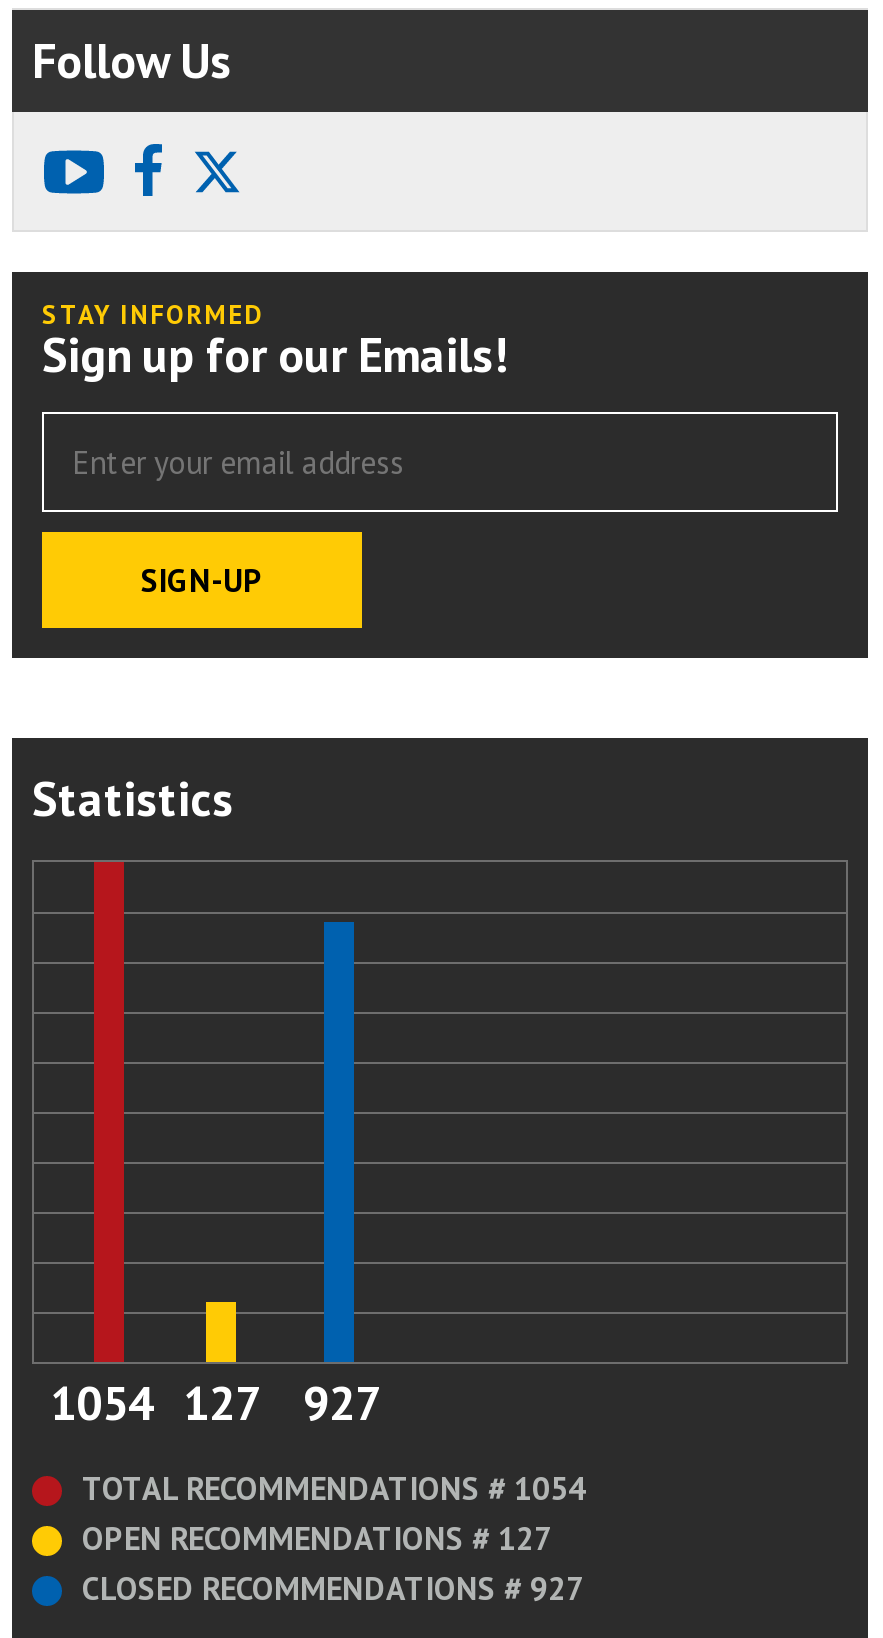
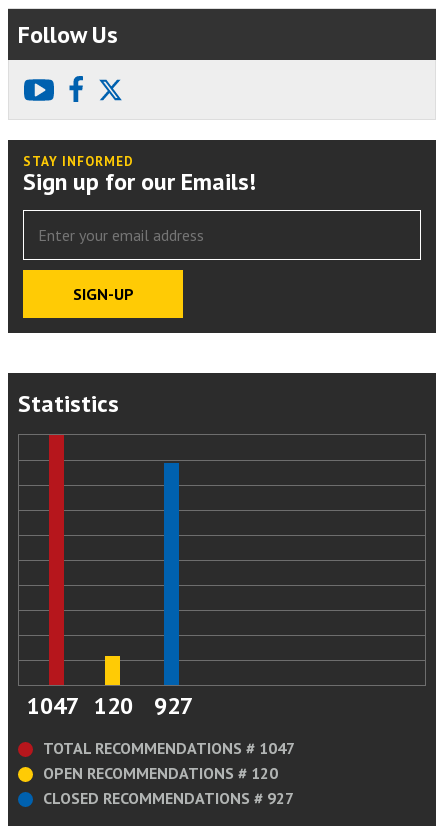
- 1054 127 927
+ 1047 120 927

- TOTAL RECOMMENDATIONS # 1054
+ TOTAL RECOMMENDATIONS # 1047

- OPEN RECOMMENDATIONS # 127
+ OPEN RECOMMENDATIONS # 120
